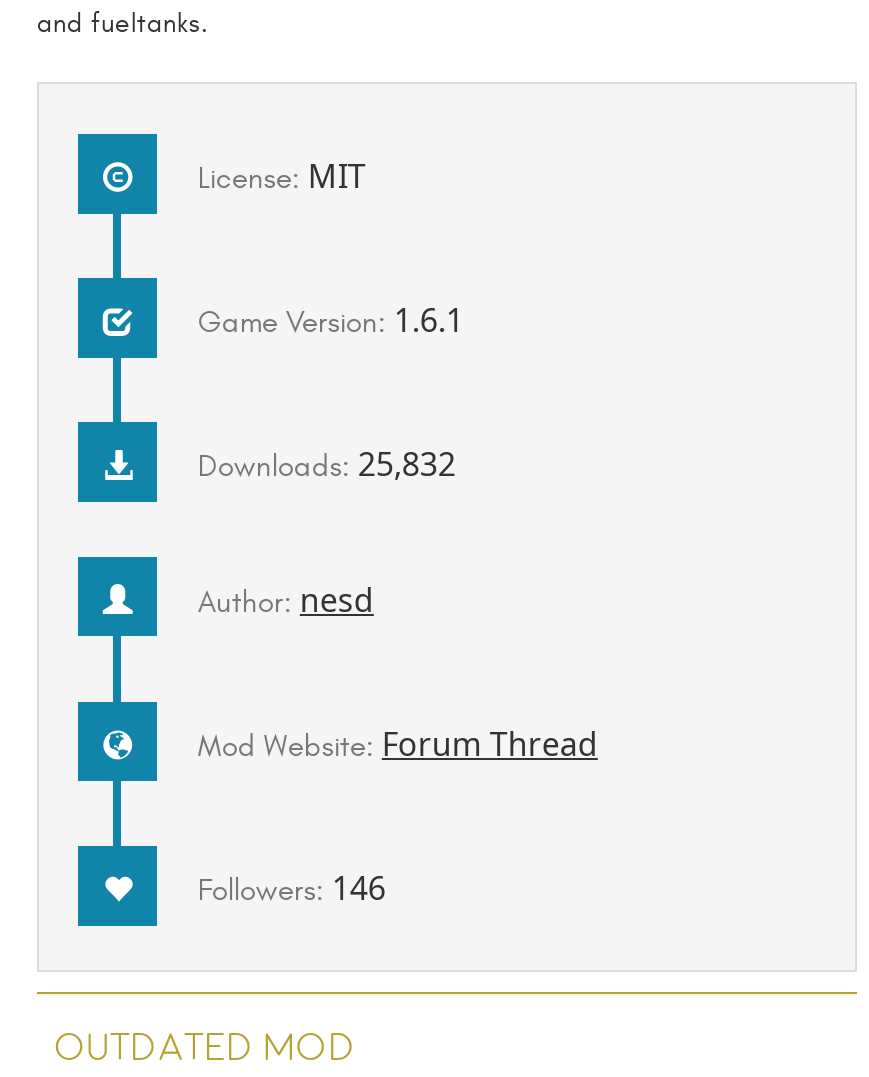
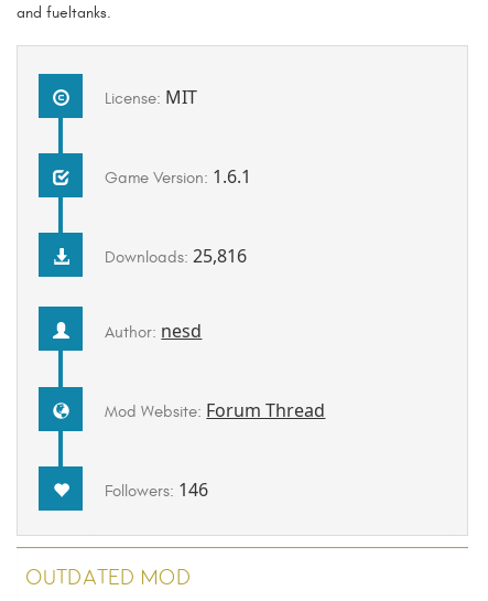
- Downloads: 25,832
+ Downloads: 25,816
